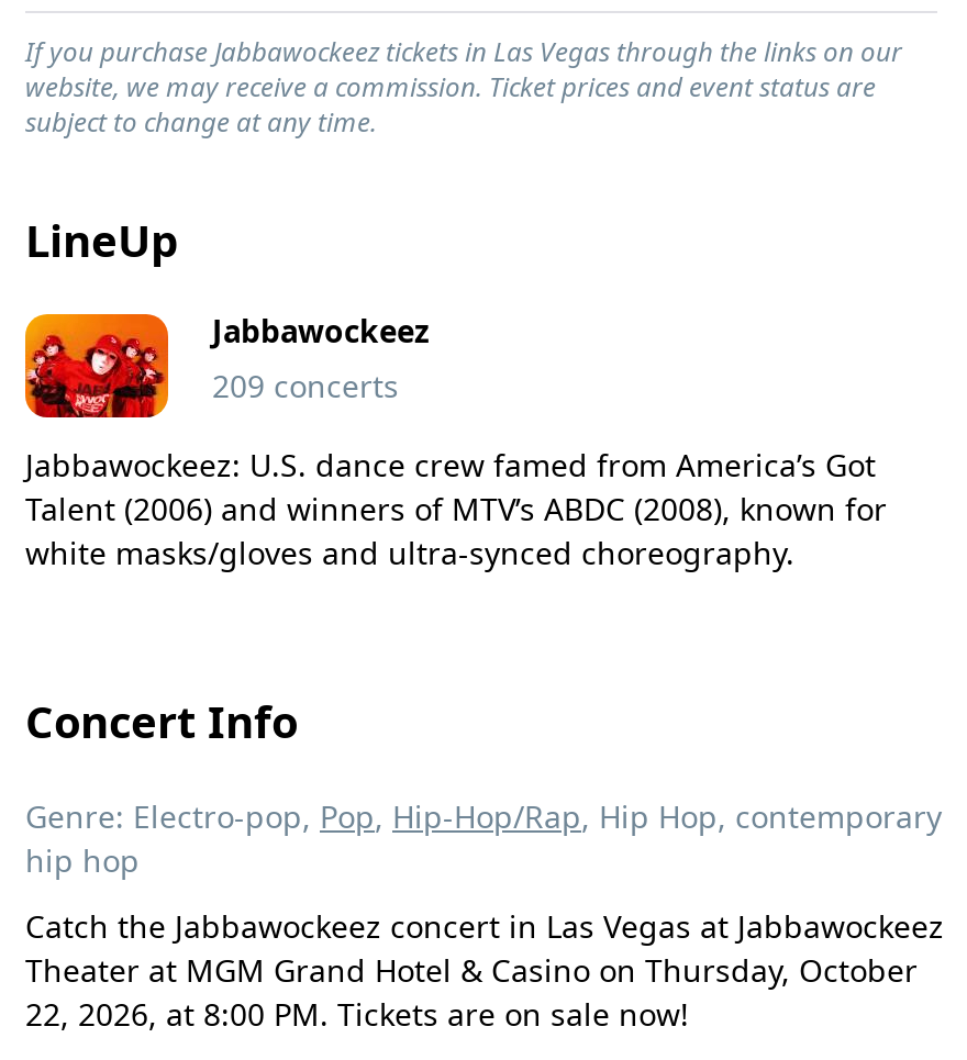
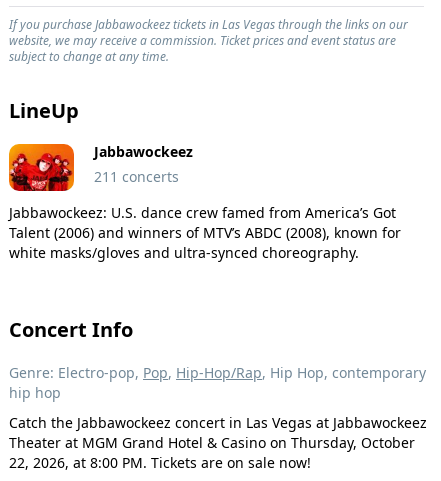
- 209 concerts
+ 211 concerts
